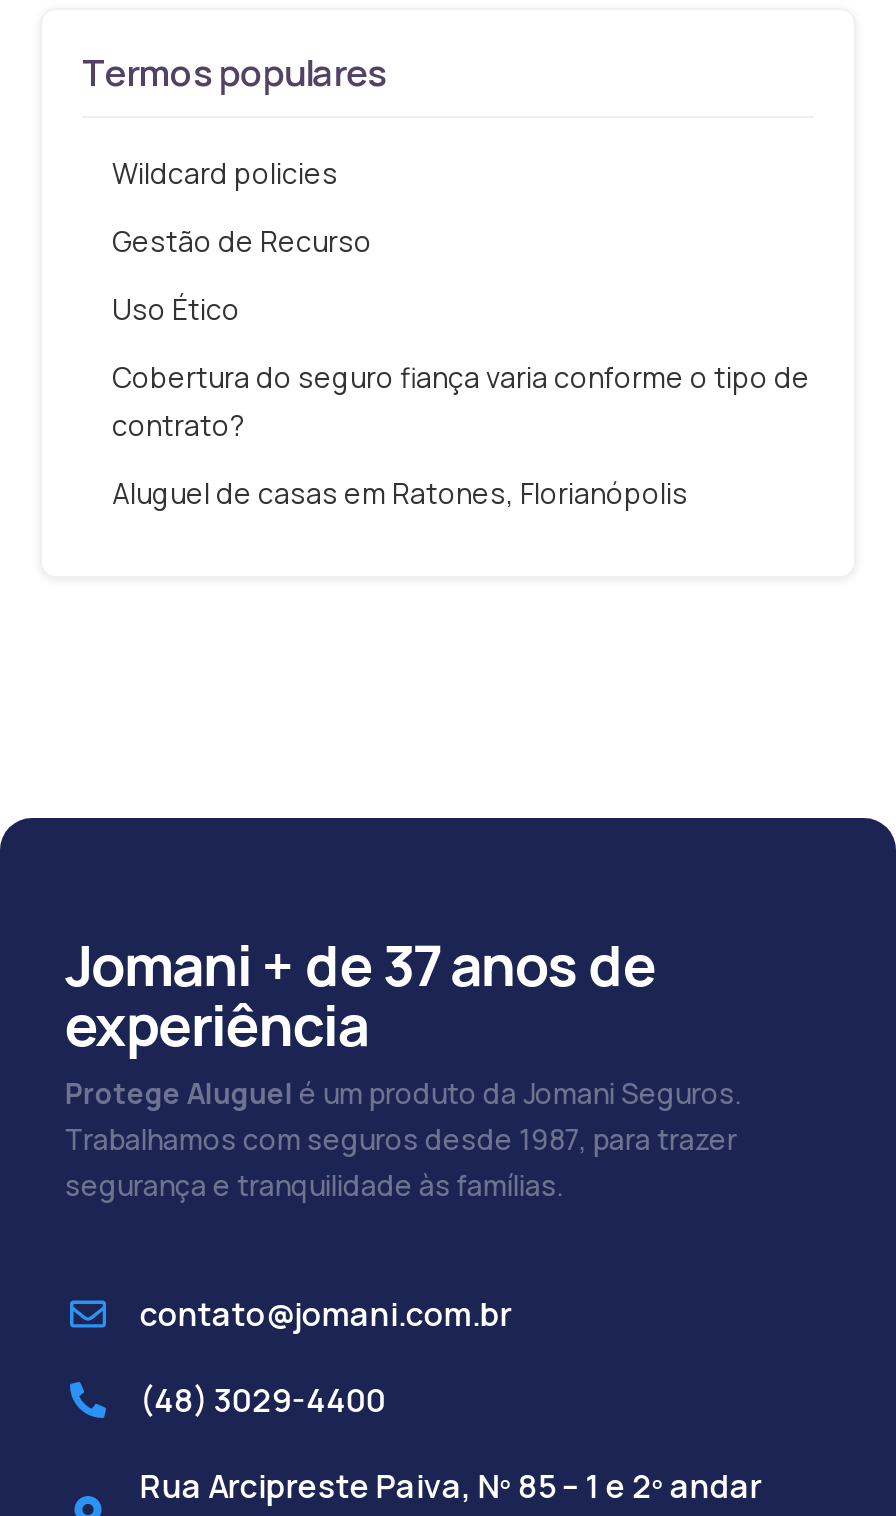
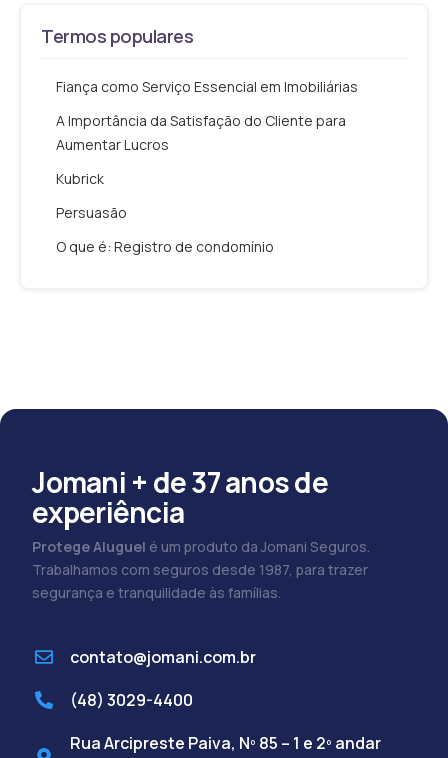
- Wildcard policies
+ Fiança como Serviço Essencial em Imobiliárias

- Gestão de Recurso
+ A Importância da Satisfação do Cliente para
+ Aumentar Lucros

- Uso Ético
+ Kubrick

- Cobertura do seguro fiança varia conforme o tipo de
- contrato?
+ Persuasão

- Aluguel de casas em Ratones, Florianópolis
+ O que é: Registro de condomínio
